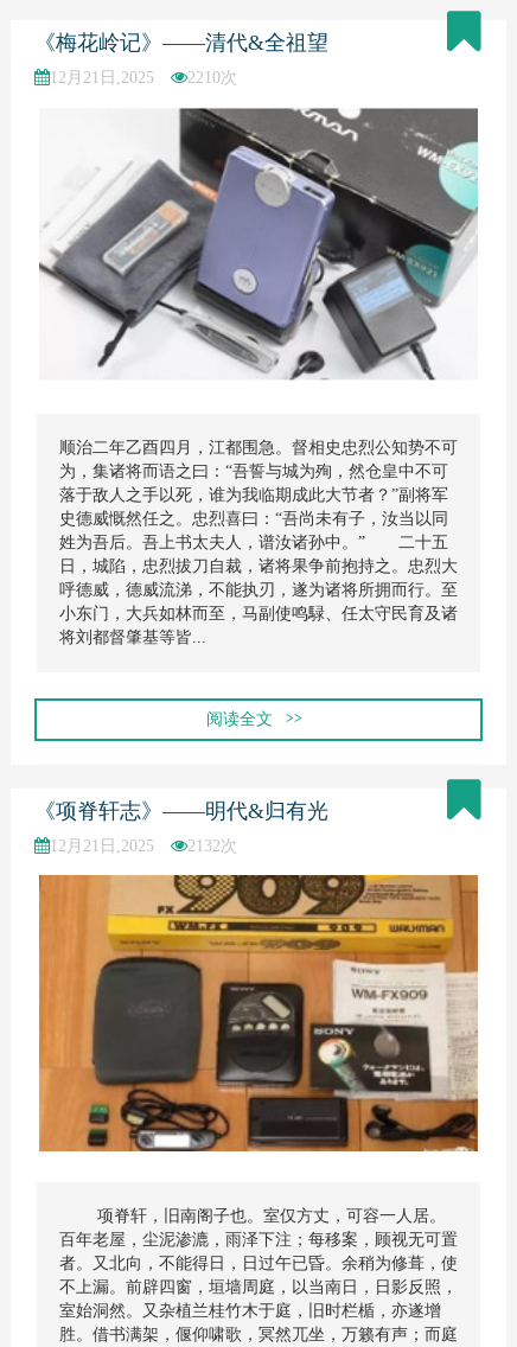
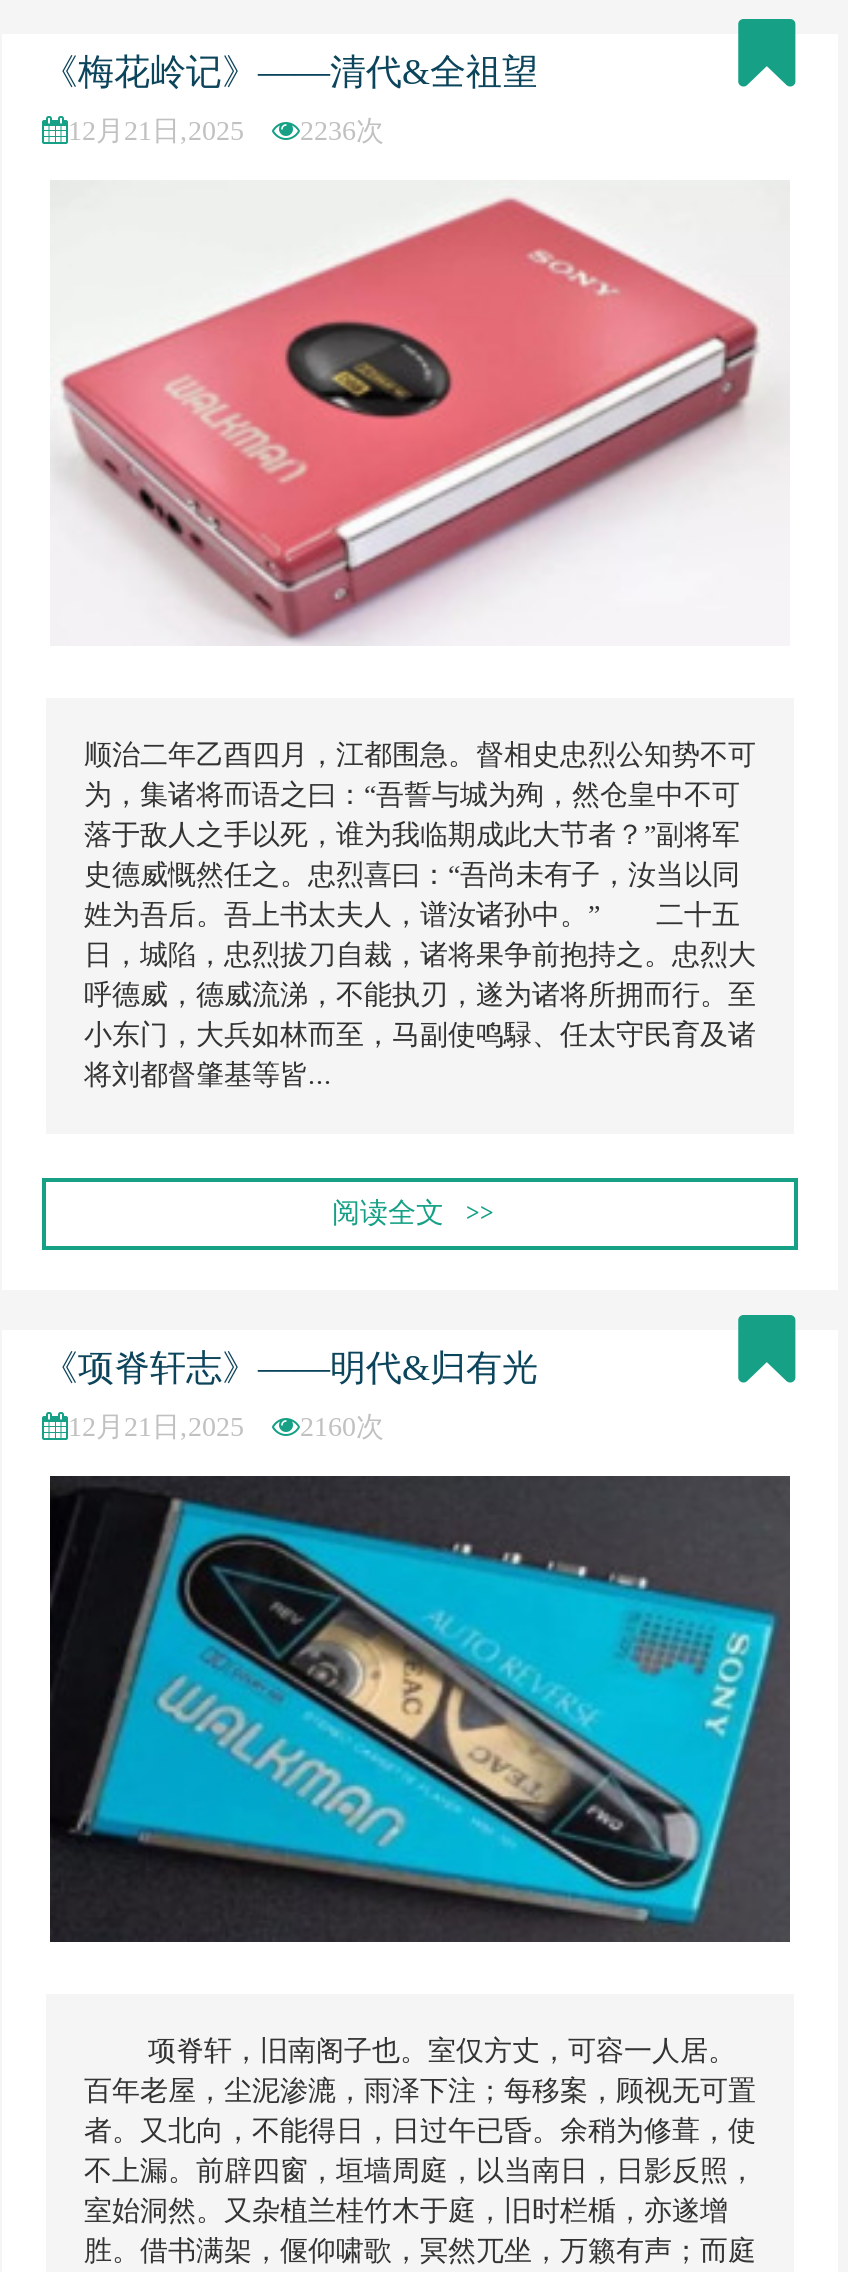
- 12月21日,2025 2210次
+ 12月21日,2025 2236次

- [image]
+ [image]

- 12月21日,2025 2132次
+ 12月21日,2025 2160次

- [image]
+ [image]
